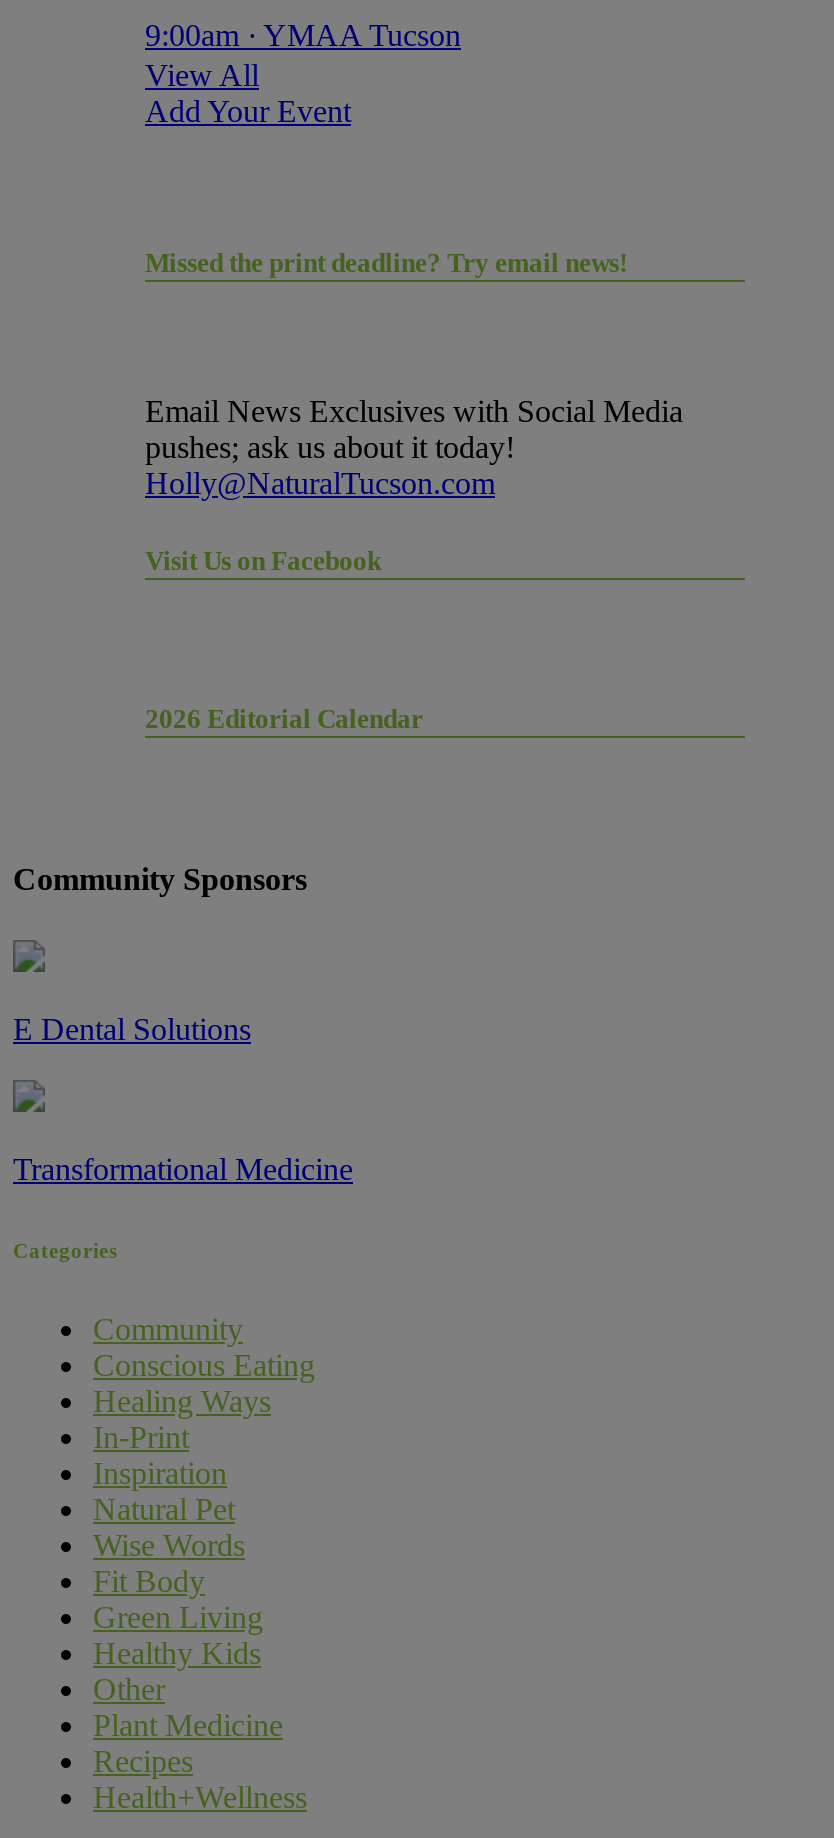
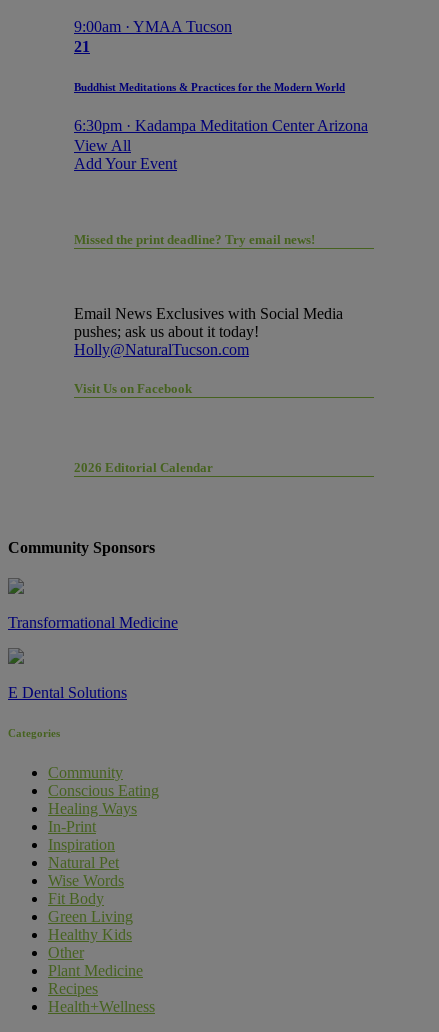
+ 21
+ Buddhist Meditations & Practices for the Modern World
+ 6:30pm · Kadampa Meditation Center Arizona

moved down: E Dental Solutions
